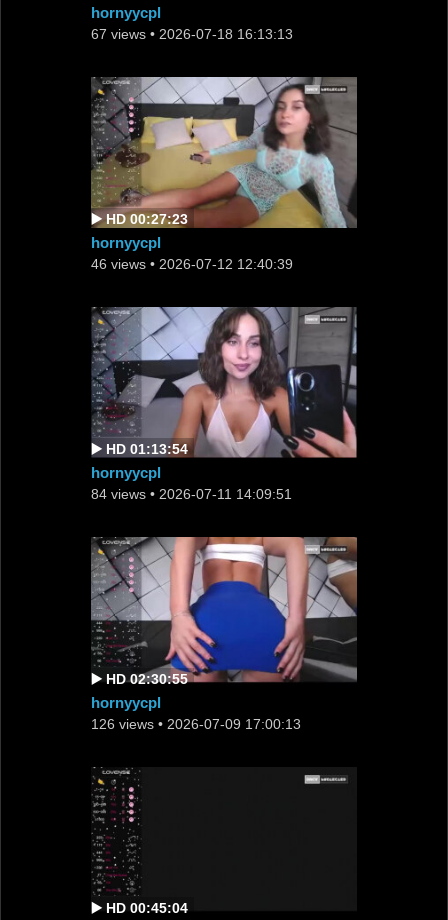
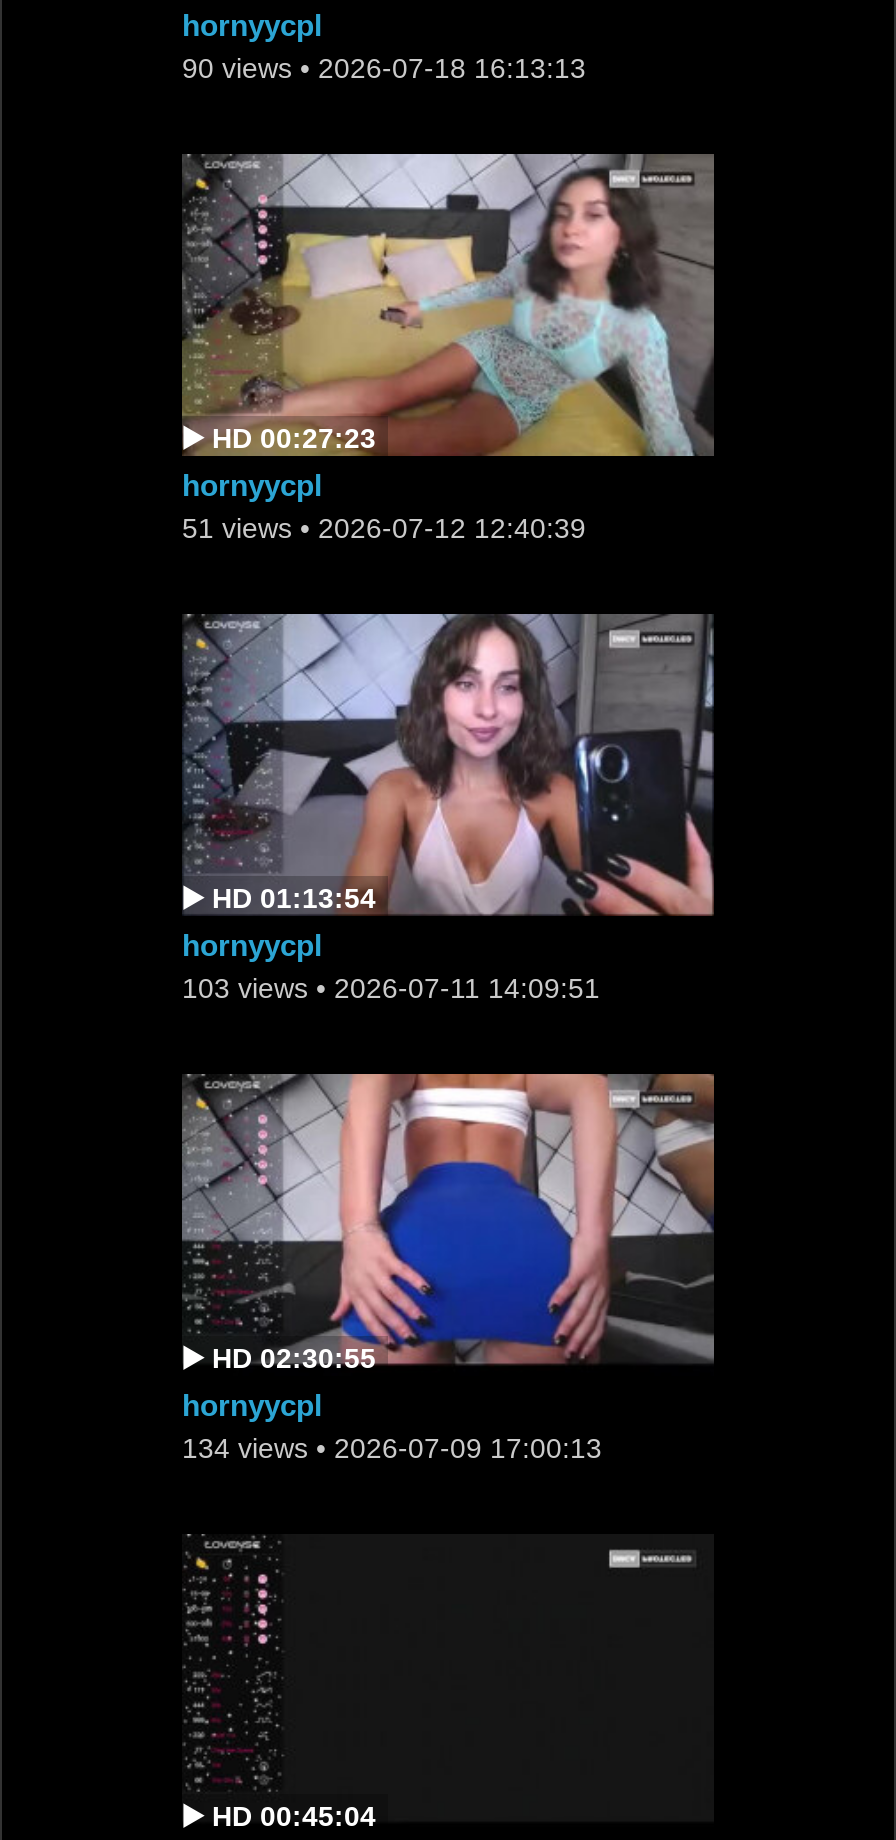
- 67 views • 2026-07-18 16:13:13
+ 90 views • 2026-07-18 16:13:13

- 46 views • 2026-07-12 12:40:39
+ 51 views • 2026-07-12 12:40:39

- 84 views • 2026-07-11 14:09:51
+ 103 views • 2026-07-11 14:09:51

- 126 views • 2026-07-09 17:00:13
+ 134 views • 2026-07-09 17:00:13
